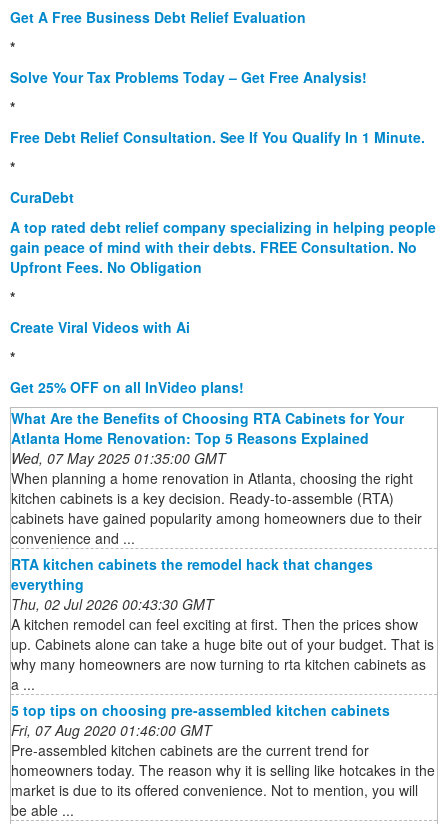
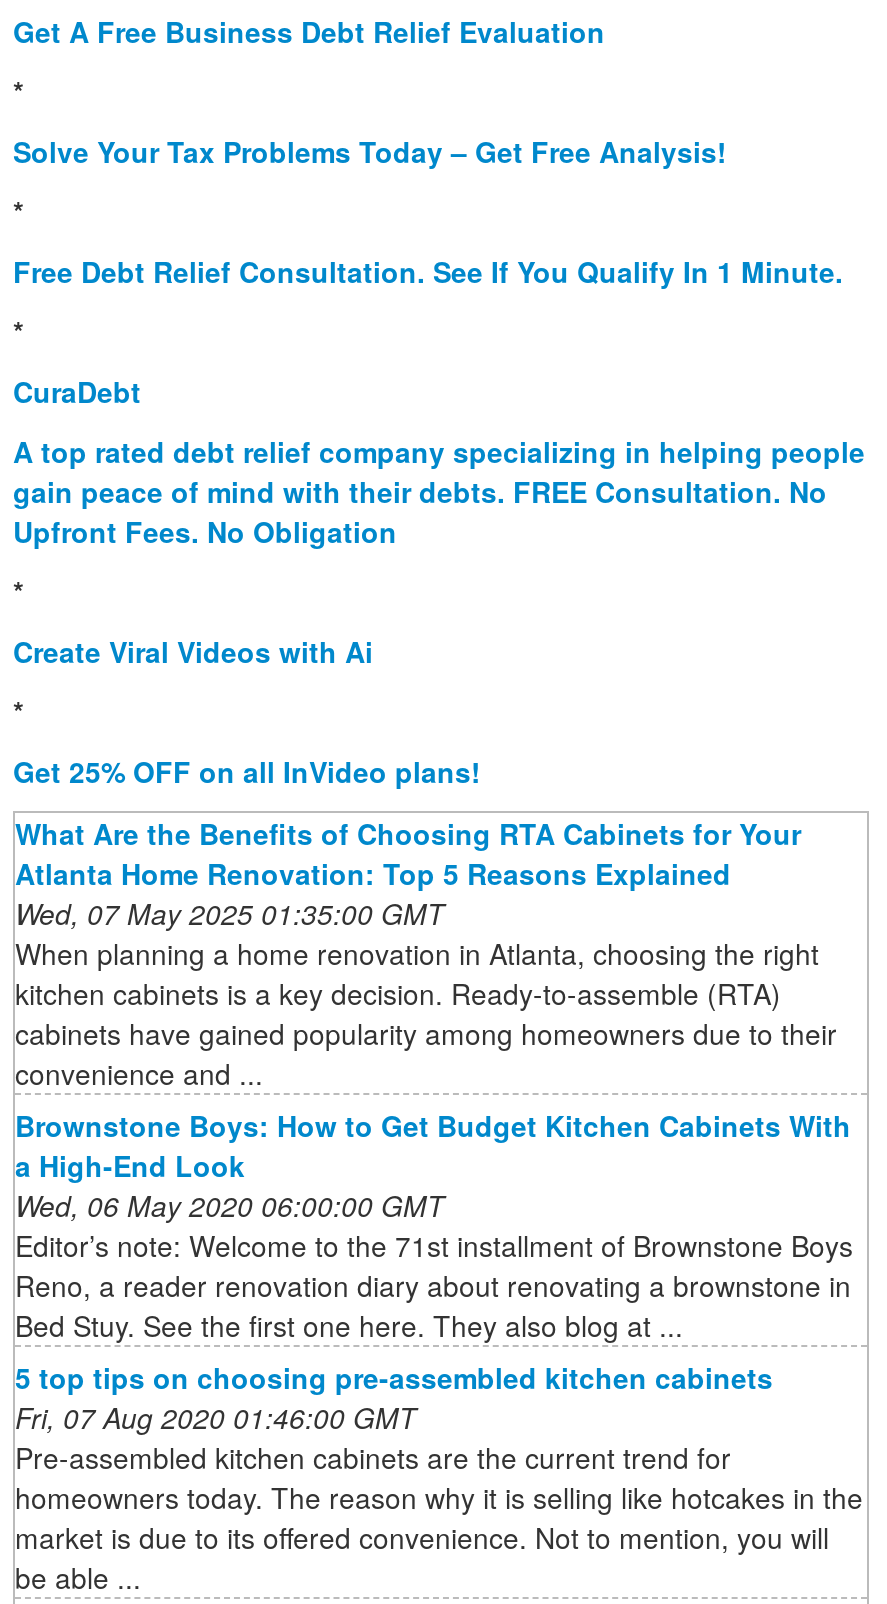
- RTA kitchen cabinets the remodel hack that changes
- everything
- Thu, 02 Jul 2026 00:43:30 GMT
- A kitchen remodel can feel exciting at first. Then the prices show
- up. Cabinets alone can take a huge bite out of your budget. That is
- why many homeowners are now turning to rta kitchen cabinets as
- a ...
+ Brownstone Boys: How to Get Budget Kitchen Cabinets With
+ a High-End Look
+ Wed, 06 May 2020 06:00:00 GMT
+ Editor’s note: Welcome to the 71st installment of Brownstone Boys
+ Reno, a reader renovation diary about renovating a brownstone in
+ Bed Stuy. See the first one here. They also blog at ...
